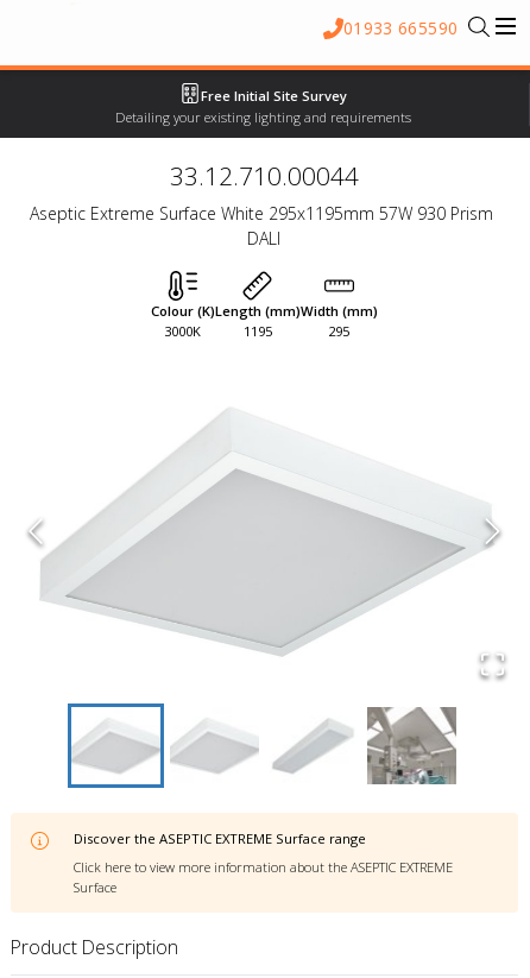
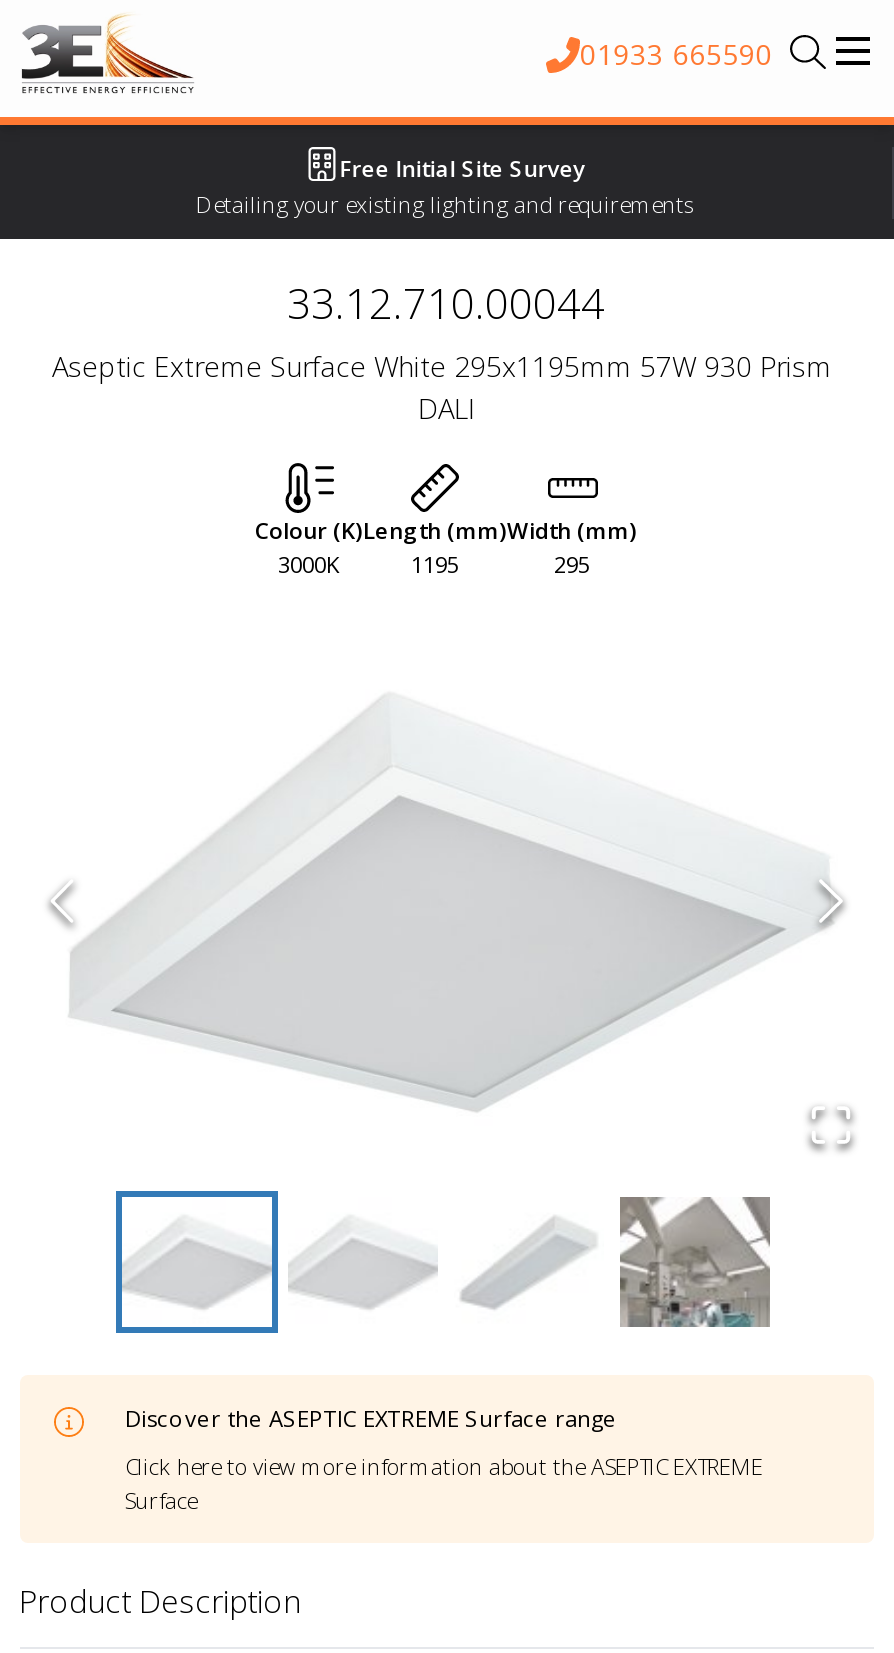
+ [image]
